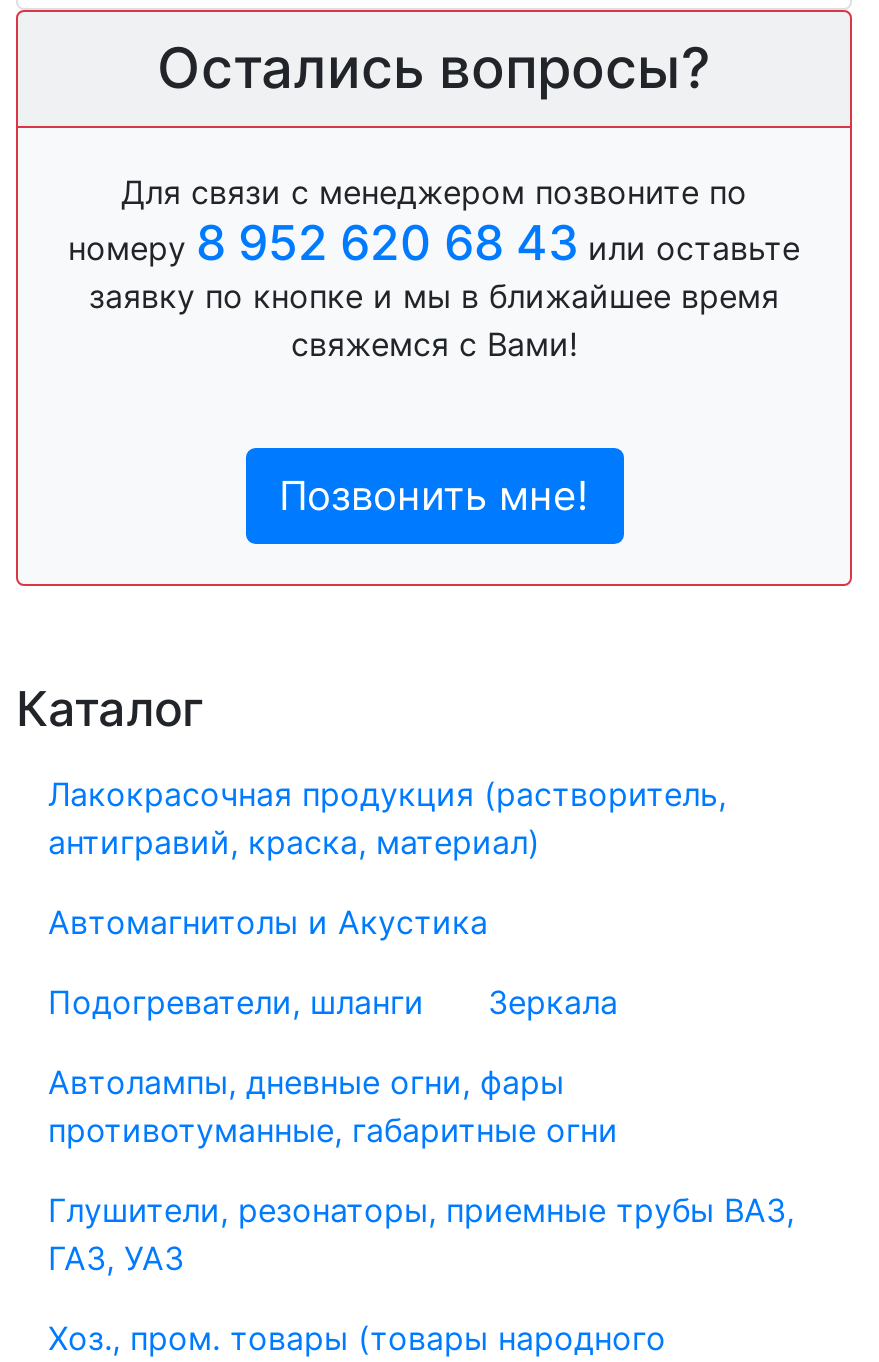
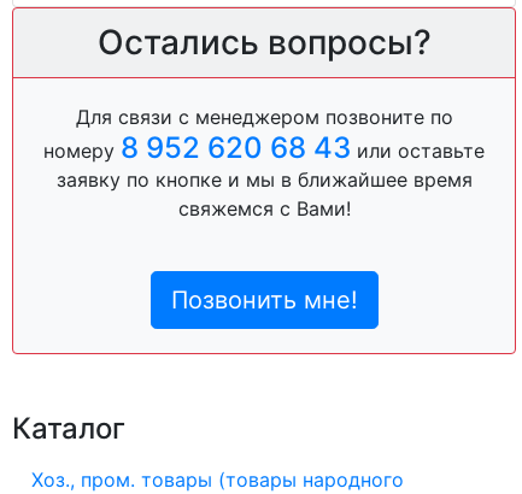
- Лакокрасочная продукция (растворитель,
- антигравий, краска, материал)
- Автомагнитолы и Акустика
- Подогреватели, шланги
- Зеркала
- Автолампы, дневные огни, фары
- противотуманные, габаритные огни
- Глушители, резонаторы, приемные трубы ВАЗ,
- ГАЗ, УАЗ
